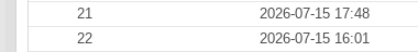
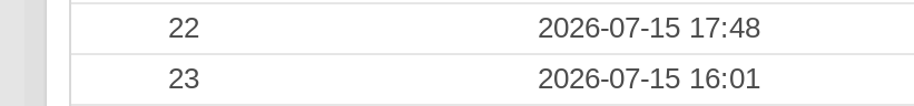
- 21
+ 22

- 22
+ 23
